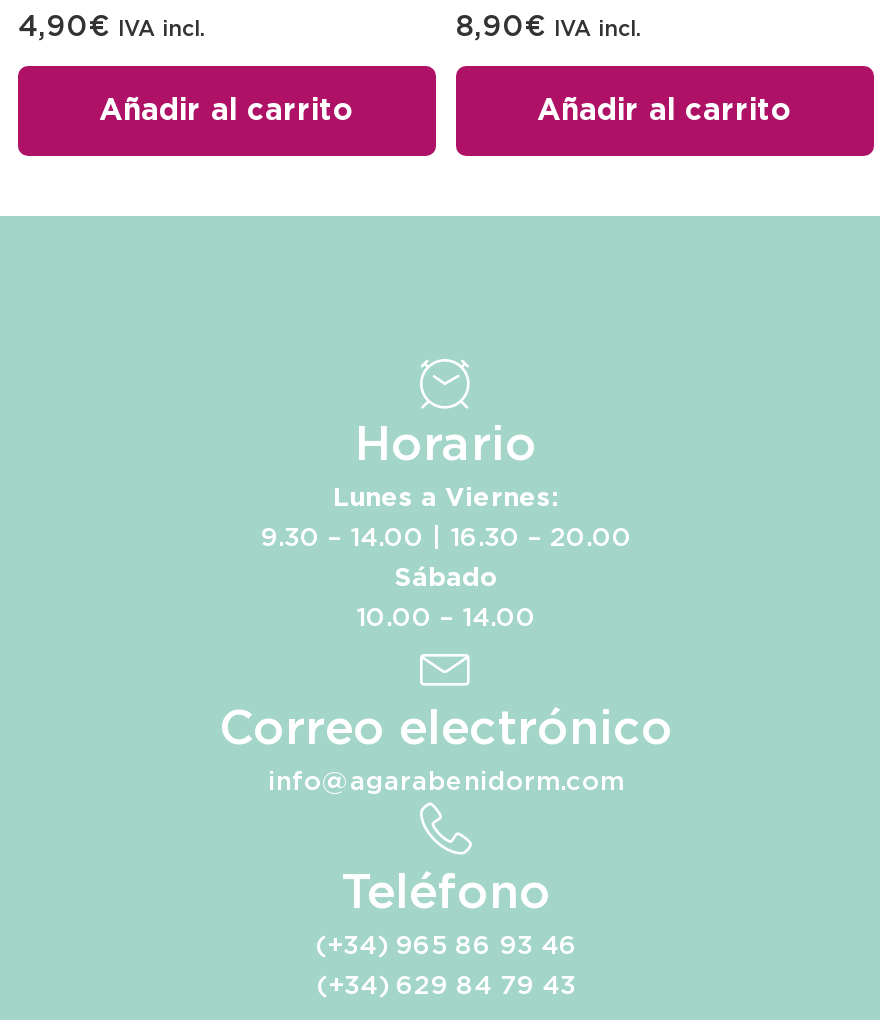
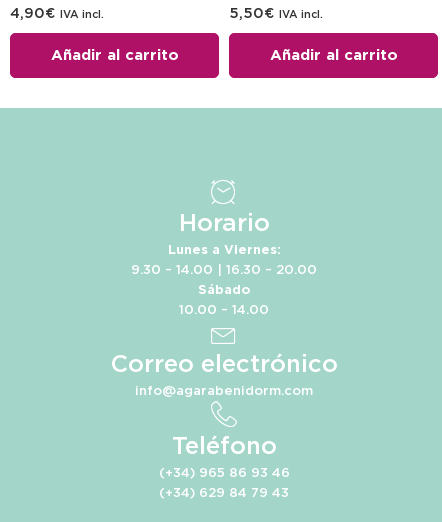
- 8,90€ IVA incl.
+ 5,50€ IVA incl.
